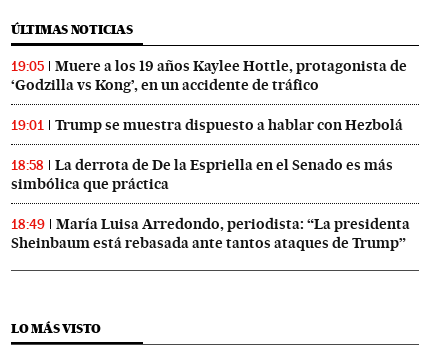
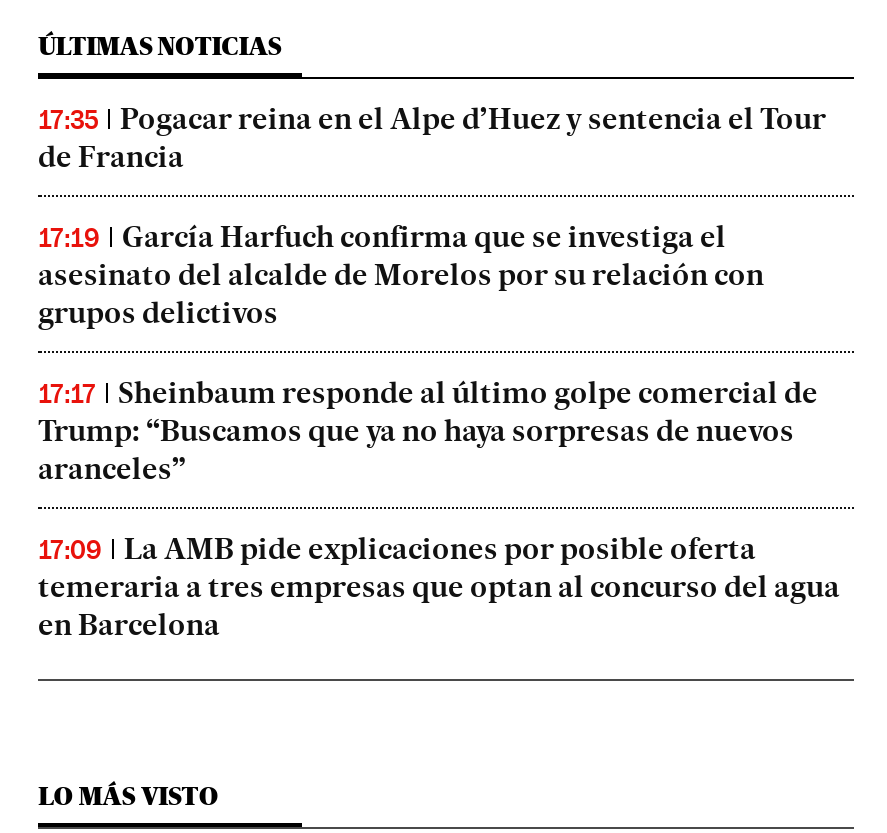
- 19:05
- Muere a los 19 años Kaylee Hottle, protagonista de
- ‘Godzilla vs Kong’, en un accidente de tráfico
+ 17:35
+ Pogacar reina en el Alpe d’Huez y sentencia el Tour
+ de Francia

- 19:01
- Trump se muestra dispuesto a hablar con Hezbolá
+ 17:19
+ García Harfuch confirma que se investiga el
+ asesinato del alcalde de Morelos por su relación con
+ grupos delictivos

- 18:58
- La derrota de De la Espriella en el Senado es más
- simbólica que práctica
+ 17:17
+ Sheinbaum responde al último golpe comercial de
+ Trump: “Buscamos que ya no haya sorpresas de nuevos
+ aranceles”

- 18:49
- María Luisa Arredondo, periodista: “La presidenta
- Sheinbaum está rebasada ante tantos ataques de Trump”
+ 17:09
+ La AMB pide explicaciones por posible oferta
+ temeraria a tres empresas que optan al concurso del agua
+ en Barcelona
